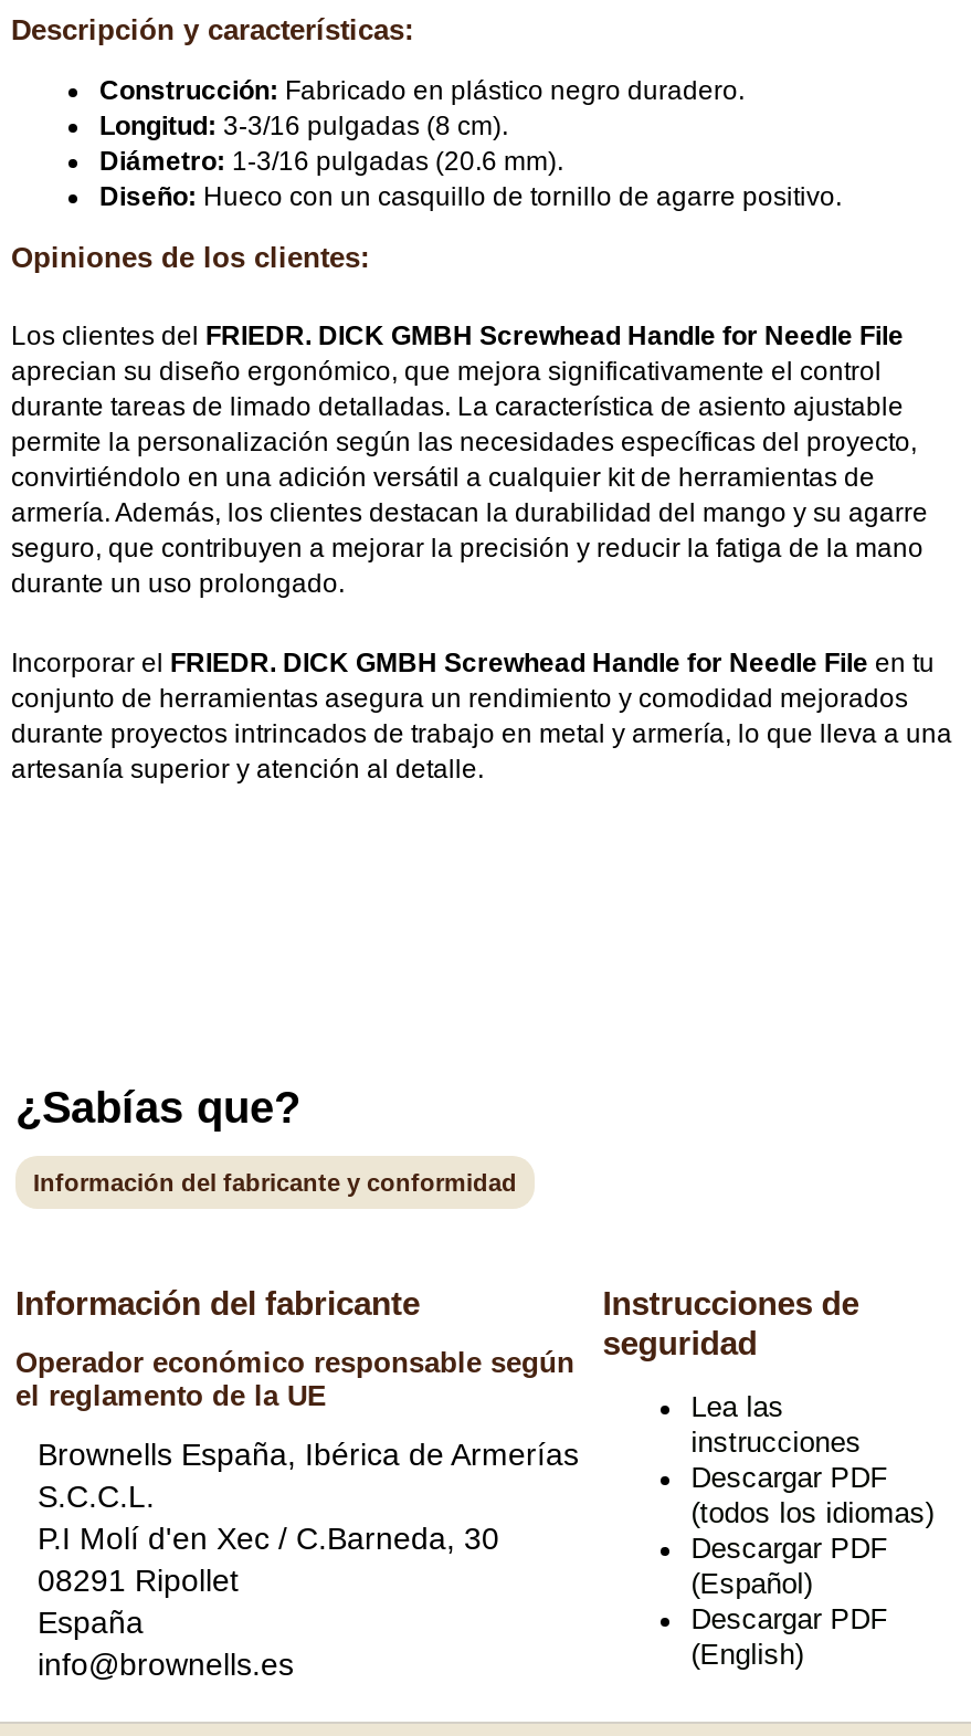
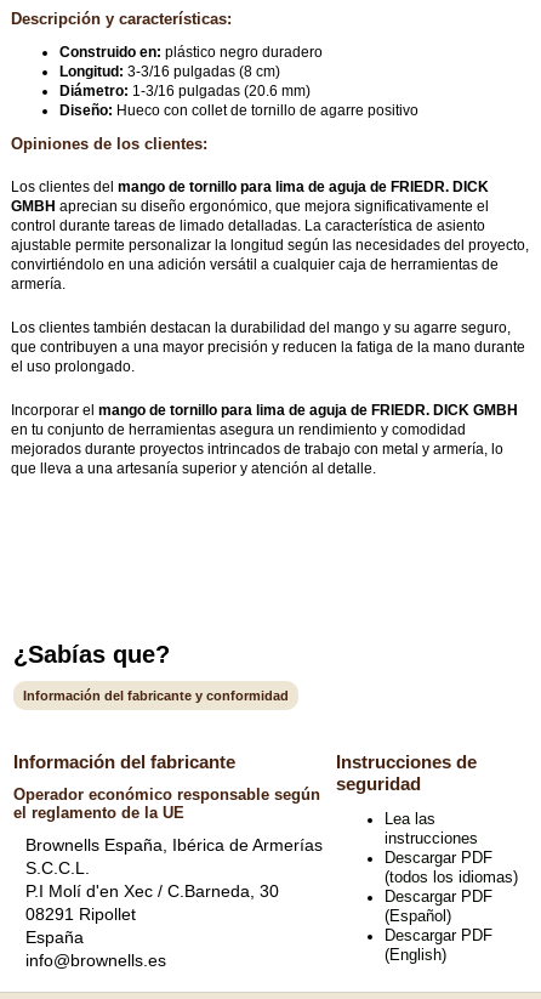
- Construcción: Fabricado en plástico negro duradero.
- Longitud: 3-3/16 pulgadas (8 cm).
- Diámetro: 1-3/16 pulgadas (20.6 mm).
- Diseño: Hueco con un casquillo de tornillo de agarre positivo.
+ Construido en: plástico negro duradero
+ Longitud: 3-3/16 pulgadas (8 cm)
+ Diámetro: 1-3/16 pulgadas (20.6 mm)
+ Diseño: Hueco con collet de tornillo de agarre positivo

- Los clientes del FRIEDR. DICK GMBH Screwhead Handle for Needle File
- aprecian su diseño ergonómico, que mejora significativamente el control
- durante tareas de limado detalladas. La característica de asiento ajustable
- permite la personalización según las necesidades específicas del proyecto,
- convirtiéndolo en una adición versátil a cualquier kit de herramientas de
- armería. Además, los clientes destacan la durabilidad del mango y su agarre
- seguro, que contribuyen a mejorar la precisión y reducir la fatiga de la mano
- durante un uso prolongado.
- Incorporar el FRIEDR. DICK GMBH Screwhead Handle for Needle File en tu
- conjunto de herramientas asegura un rendimiento y comodidad mejorados
- durante proyectos intrincados de trabajo en metal y armería, lo que lleva a una
- artesanía superior y atención al detalle.
+ Los clientes del mango de tornillo para lima de aguja de FRIEDR. DICK
+ GMBH aprecian su diseño ergonómico, que mejora significativamente el
+ control durante tareas de limado detalladas. La característica de asiento
+ ajustable permite personalizar la longitud según las necesidades del proyecto,
+ convirtiéndolo en una adición versátil a cualquier caja de herramientas de
+ armería.
+ Los clientes también destacan la durabilidad del mango y su agarre seguro,
+ que contribuyen a una mayor precisión y reducen la fatiga de la mano durante
+ el uso prolongado.
+ Incorporar el mango de tornillo para lima de aguja de FRIEDR. DICK GMBH
+ en tu conjunto de herramientas asegura un rendimiento y comodidad
+ mejorados durante proyectos intrincados de trabajo con metal y armería, lo
+ que lleva a una artesanía superior y atención al detalle.
